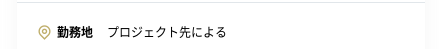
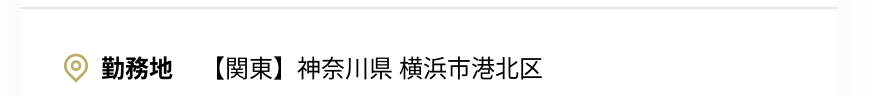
- プロジェクト先による
+ 【関東】神奈川県 横浜市港北区
